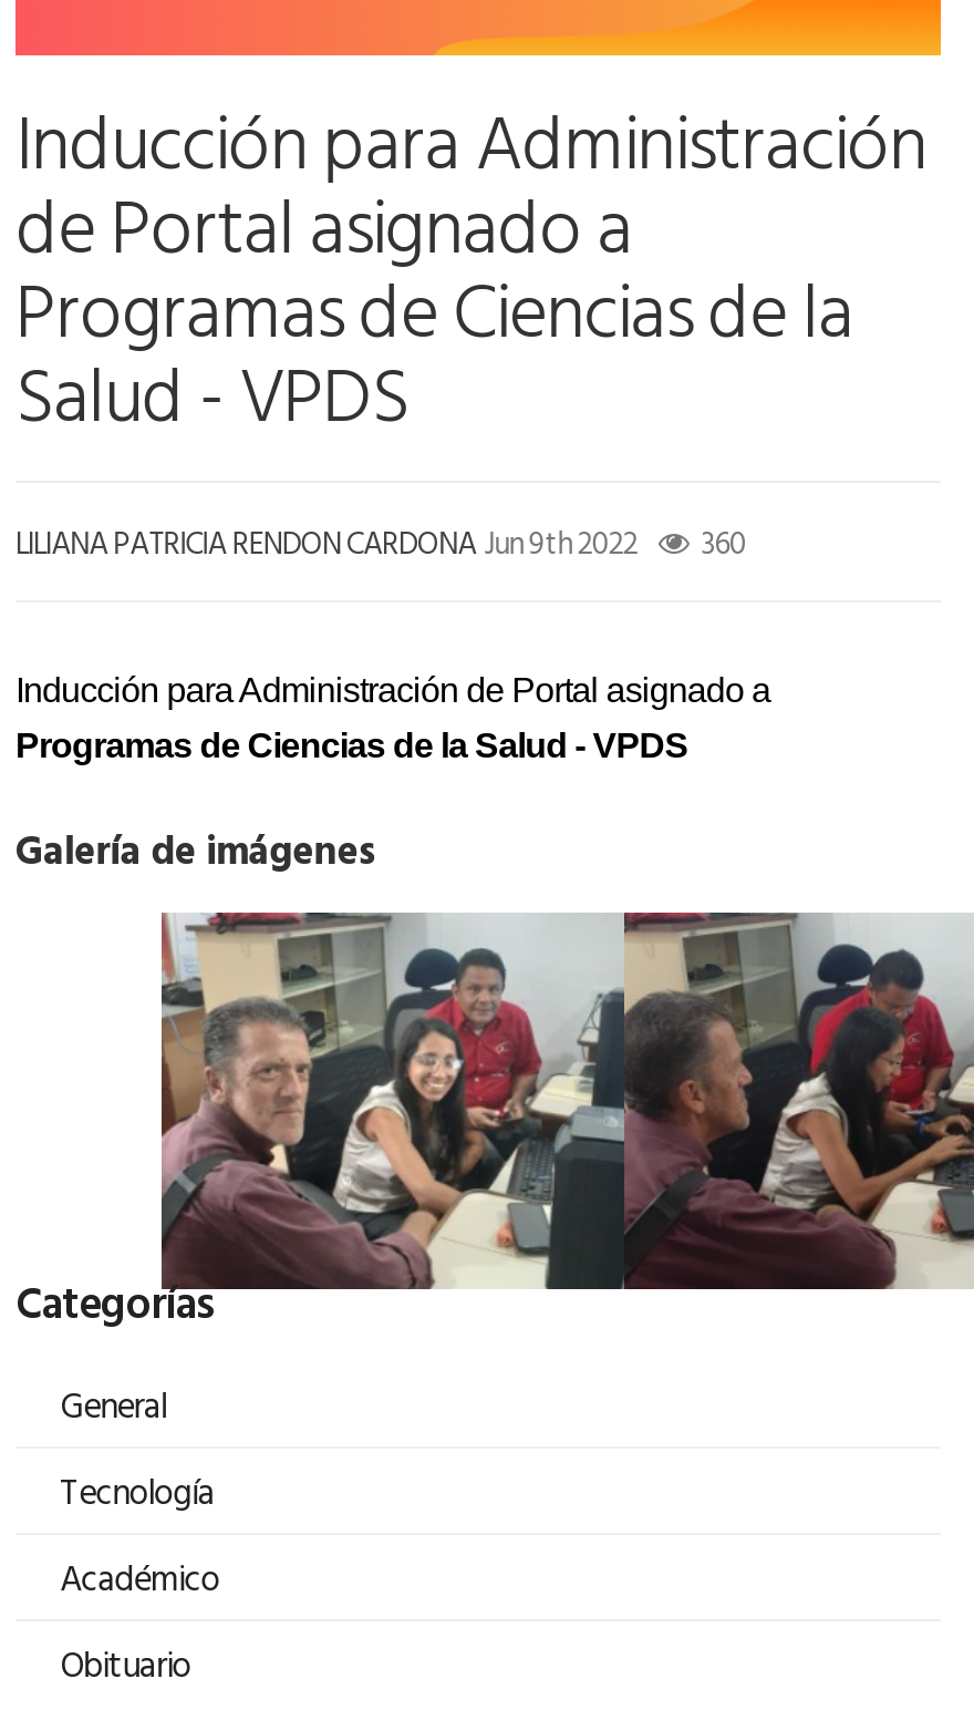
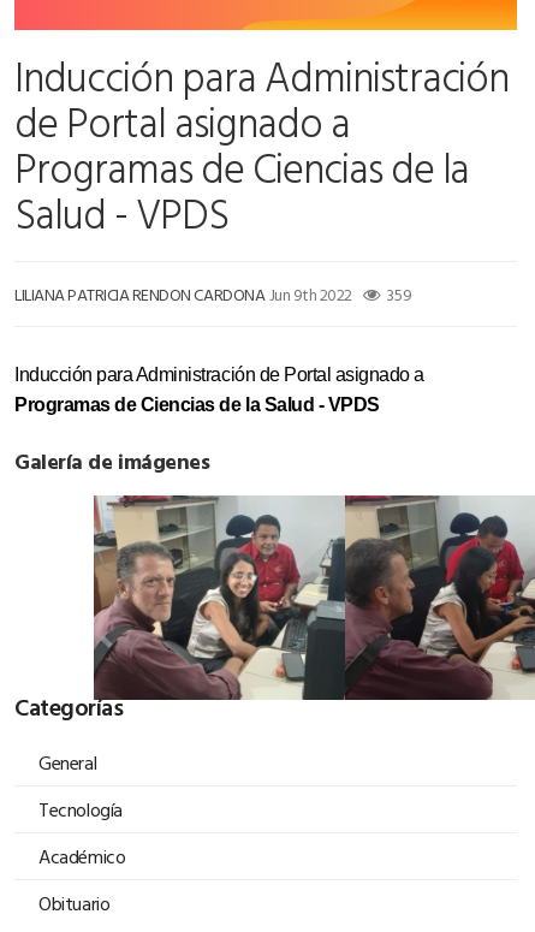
- LILIANA PATRICIA RENDON CARDONA Jun 9th 2022 360
+ LILIANA PATRICIA RENDON CARDONA Jun 9th 2022 359
